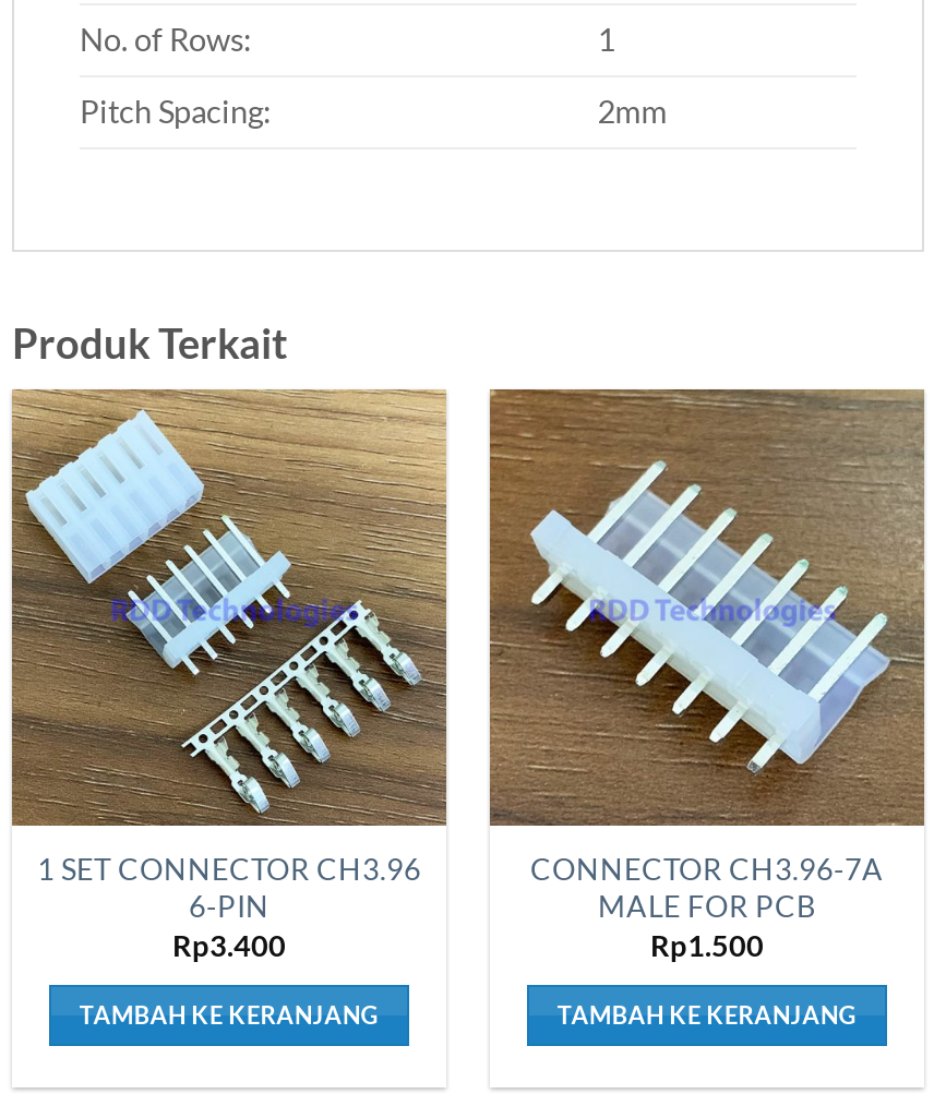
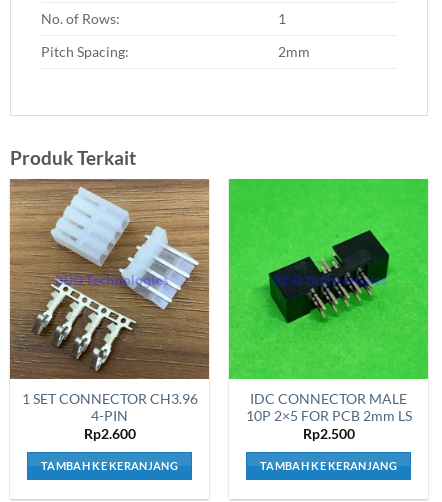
- [image]
- 6-PIN
- Rp3.400
+ [image]
+ 4-PIN
+ Rp2.600

- [image]
- CONNECTOR CH3.96-7A
- MALE FOR PCB
- Rp1.500
+ [image]
+ IDC CONNECTOR MALE
+ 10P 2×5 FOR PCB 2mm LS
+ Rp2.500
